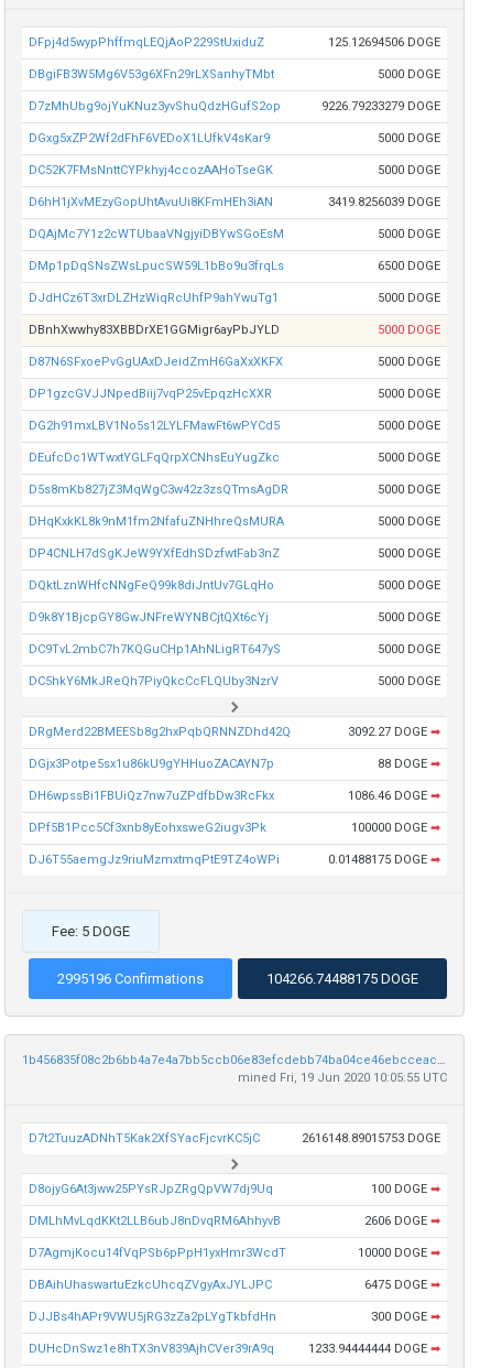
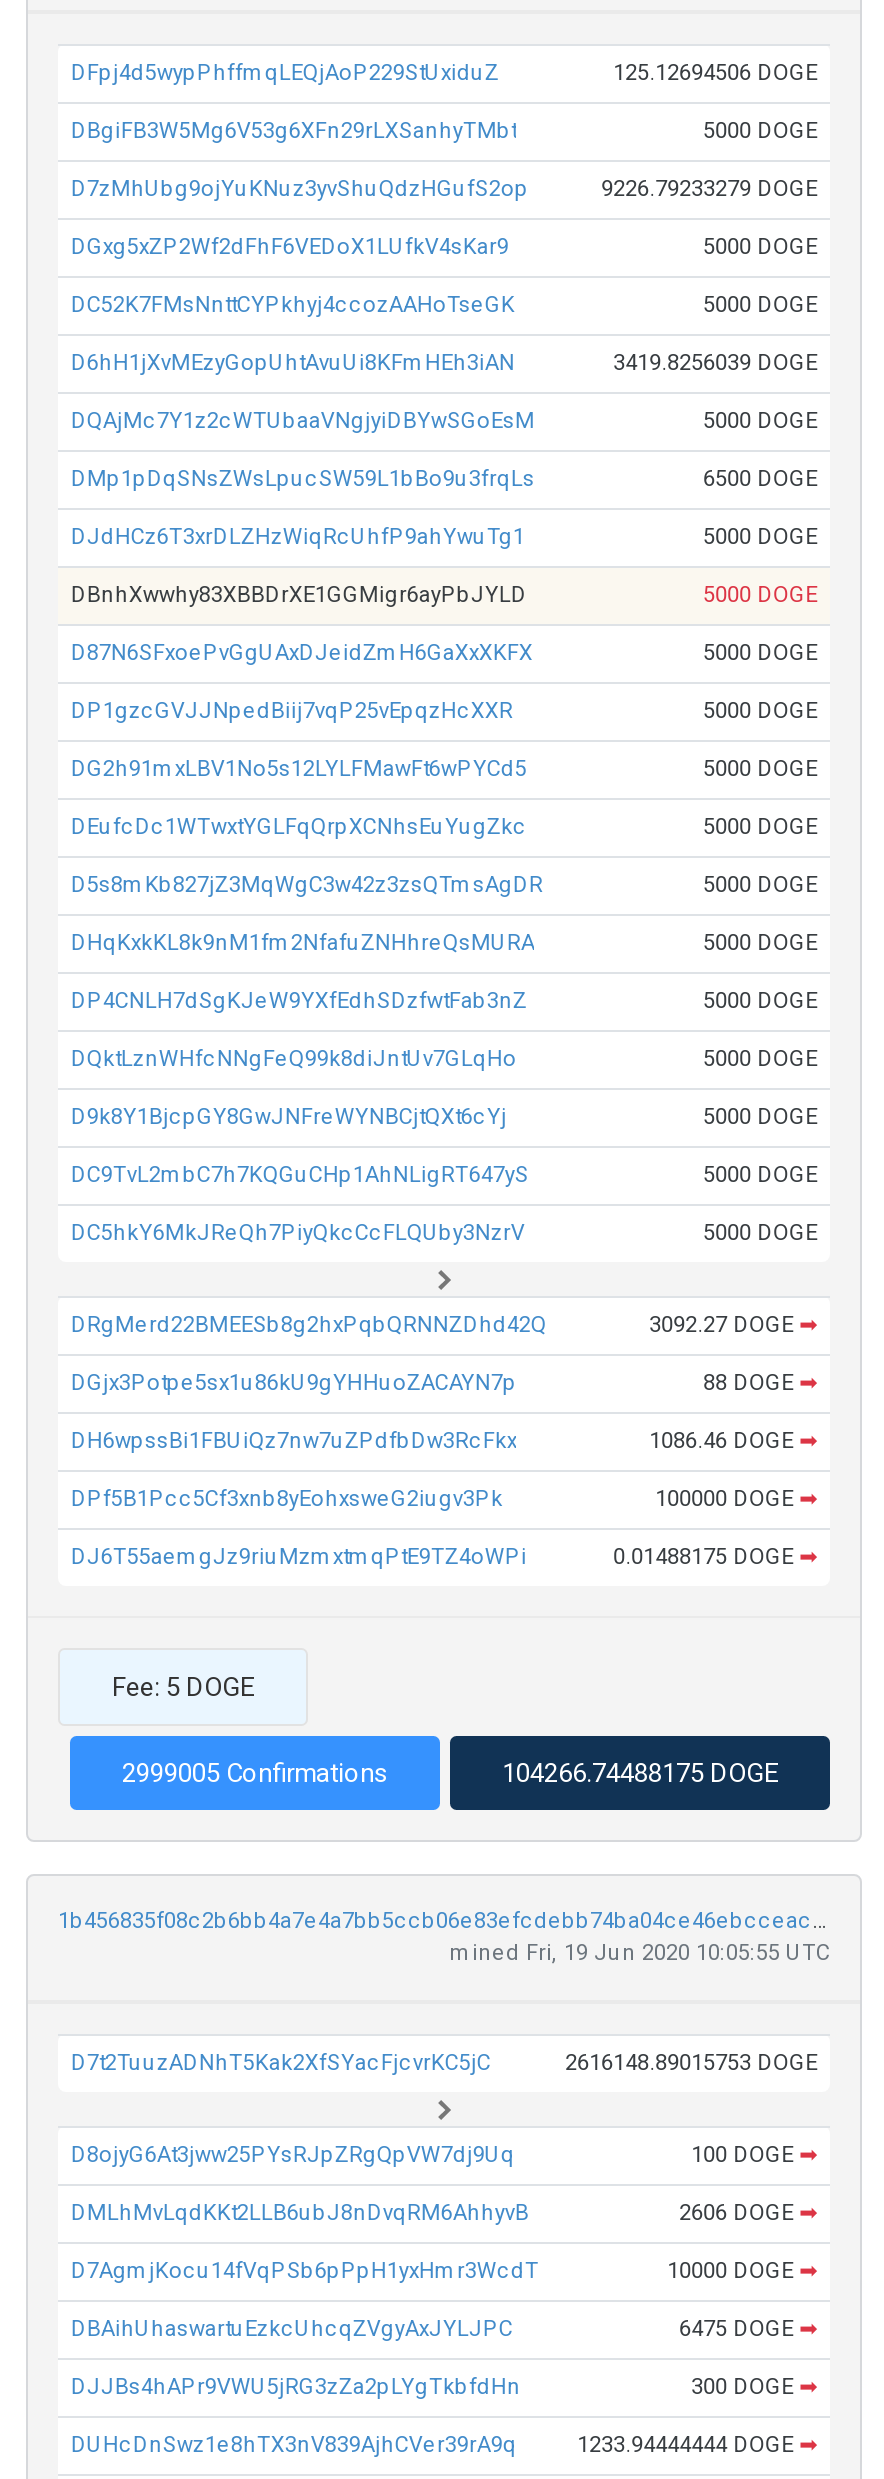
- 2995196 Confirmations
+ 2999005 Confirmations
